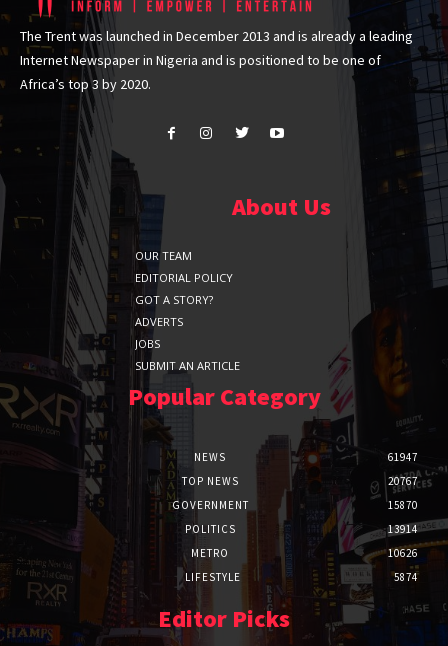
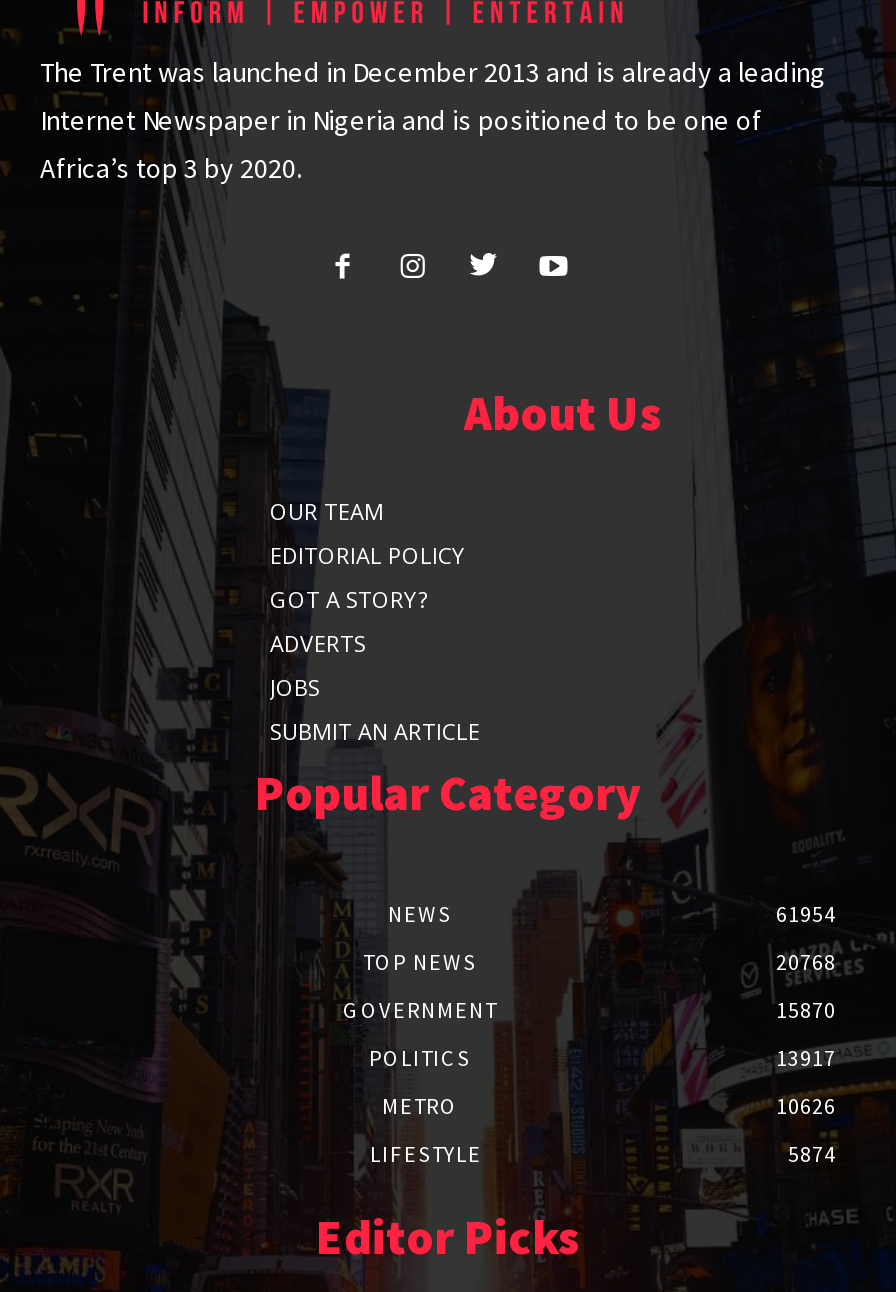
- 61947
+ 61954

- 20767
+ 20768

- 13914
+ 13917
